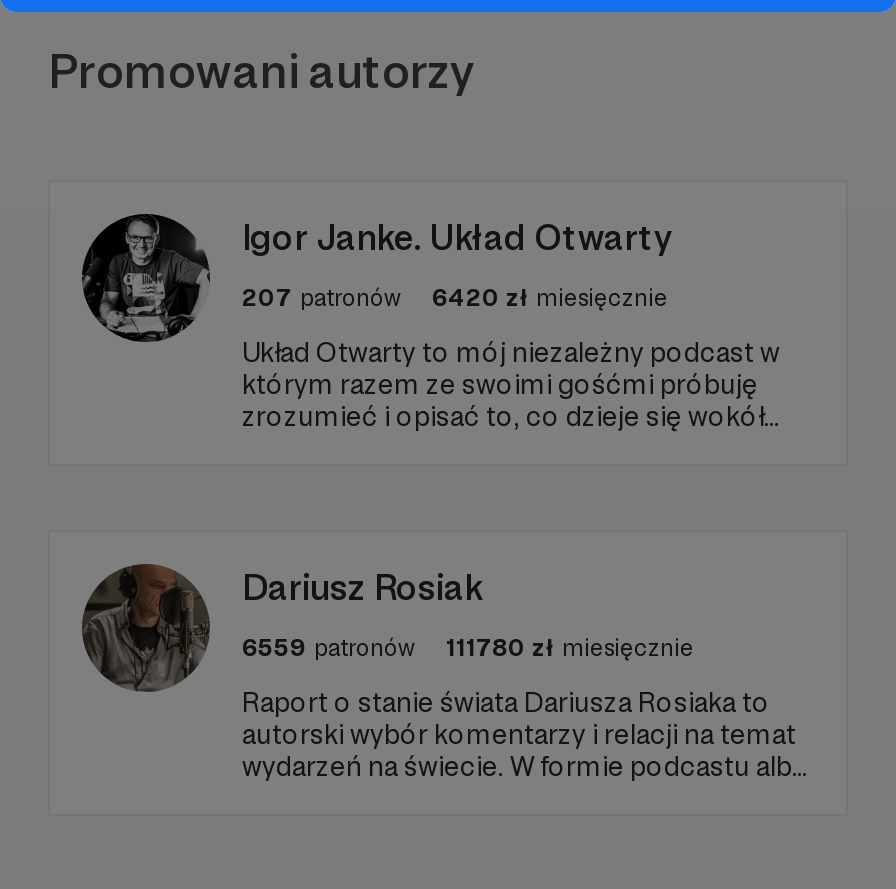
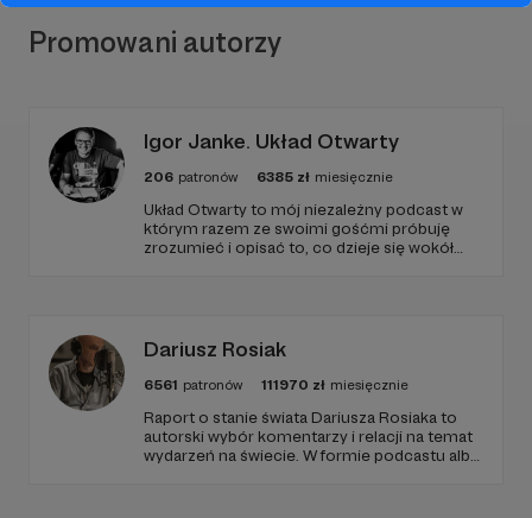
- 207 patronów
+ 206 patronów

- 6420 zł miesięcznie
+ 6385 zł miesięcznie

- 6559 patronów
+ 6561 patronów

- 111780 zł miesięcznie
+ 111970 zł miesięcznie
